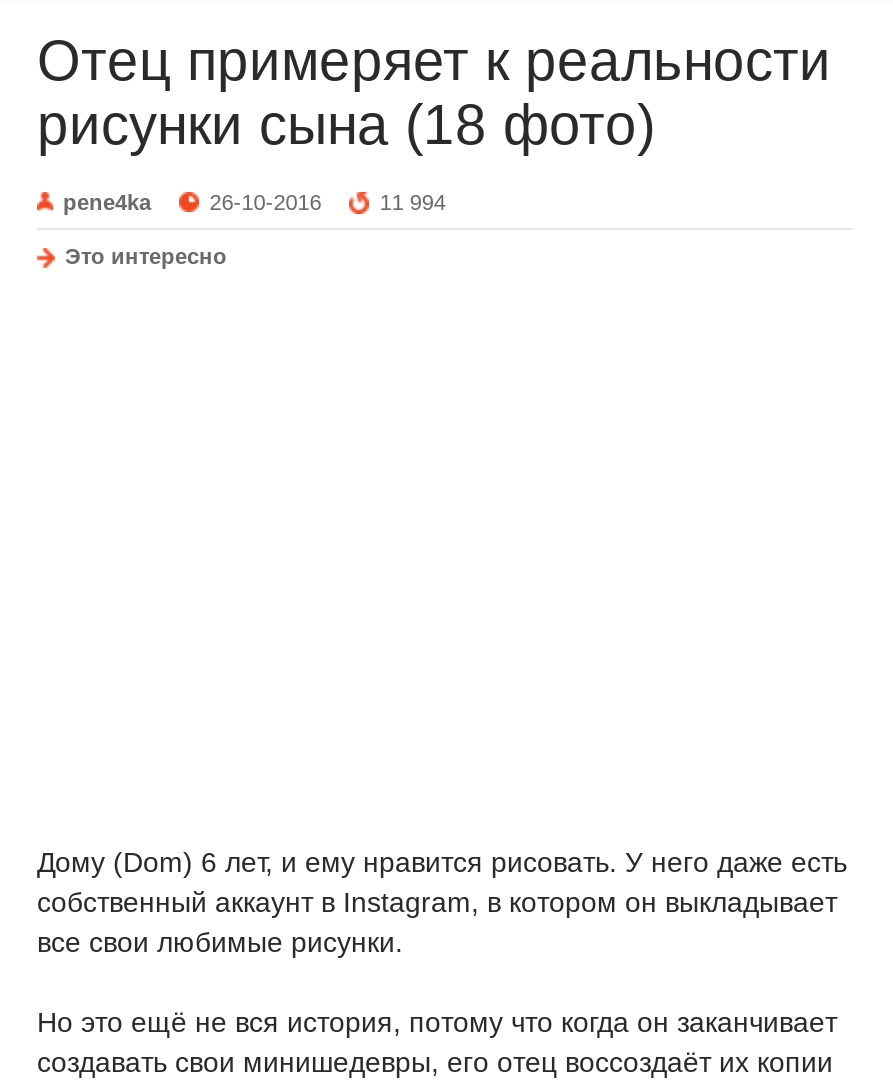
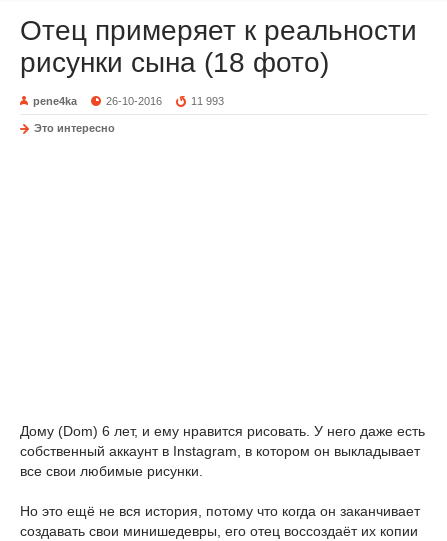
- 11 994
+ 11 993
